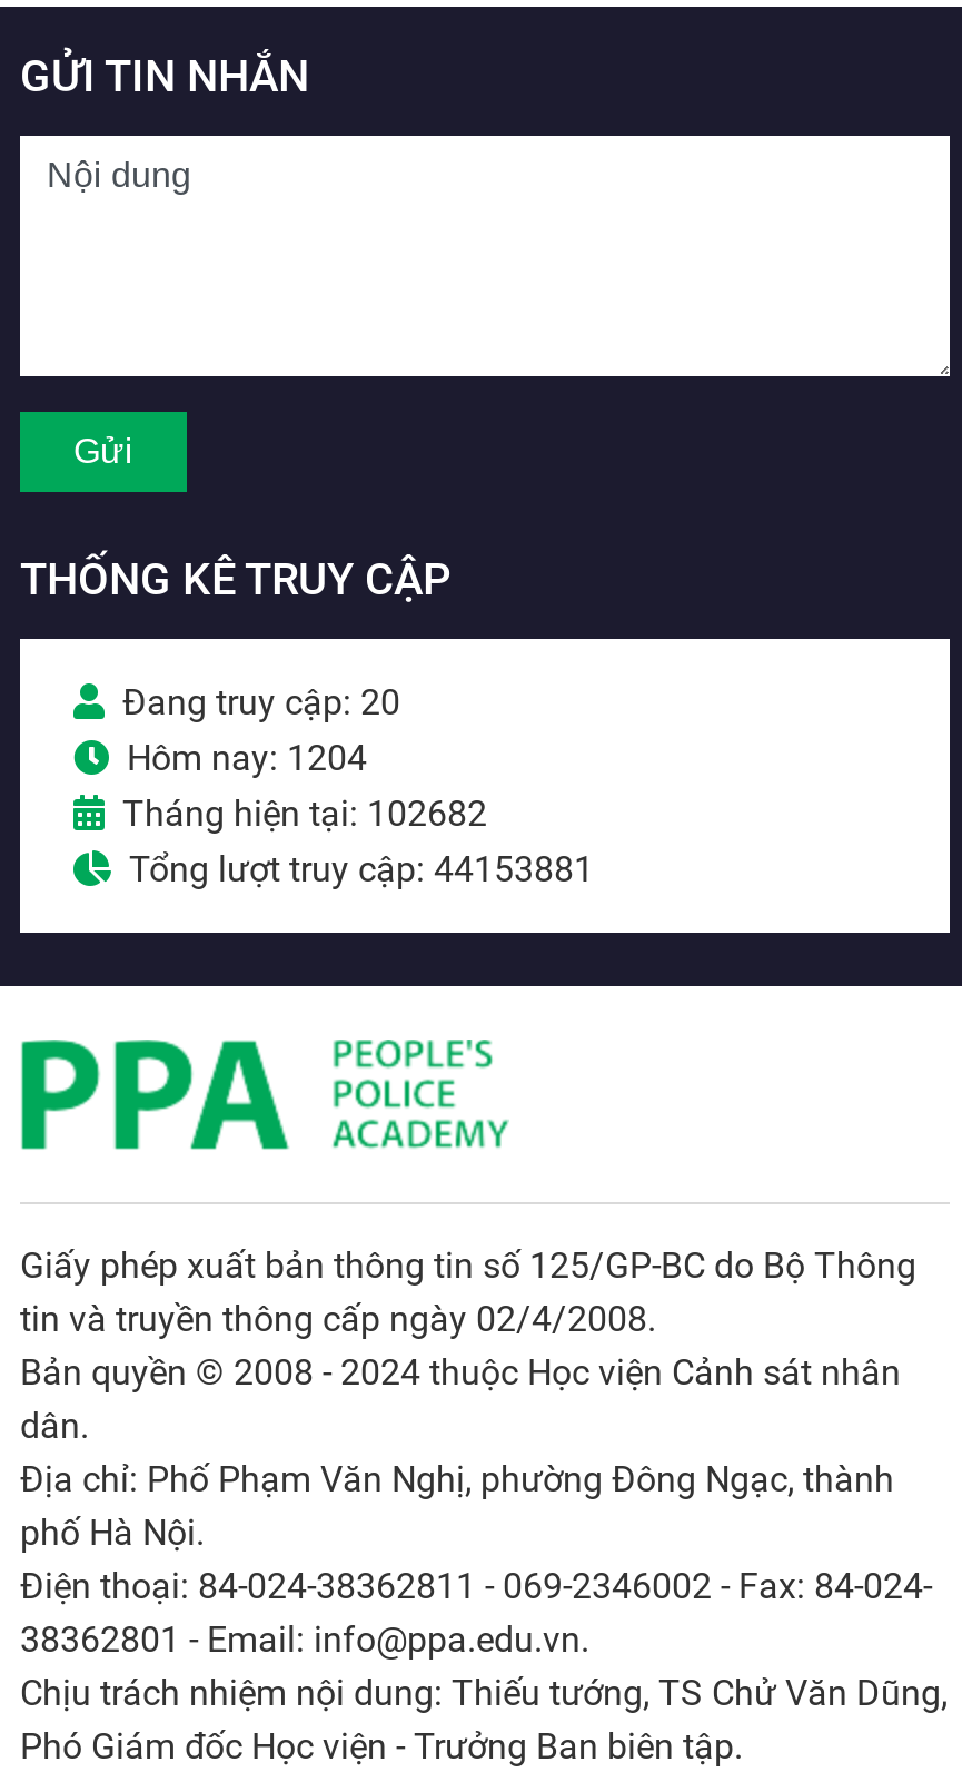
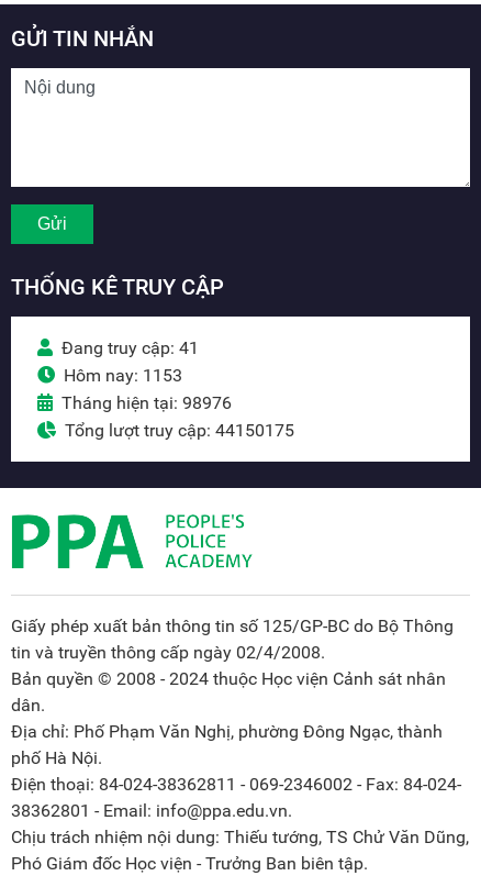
- Đang truy cập: 20
+ Đang truy cập: 41

- Hôm nay: 1204
+ Hôm nay: 1153

- Tháng hiện tại: 102682
+ Tháng hiện tại: 98976

- Tổng lượt truy cập: 44153881
+ Tổng lượt truy cập: 44150175
